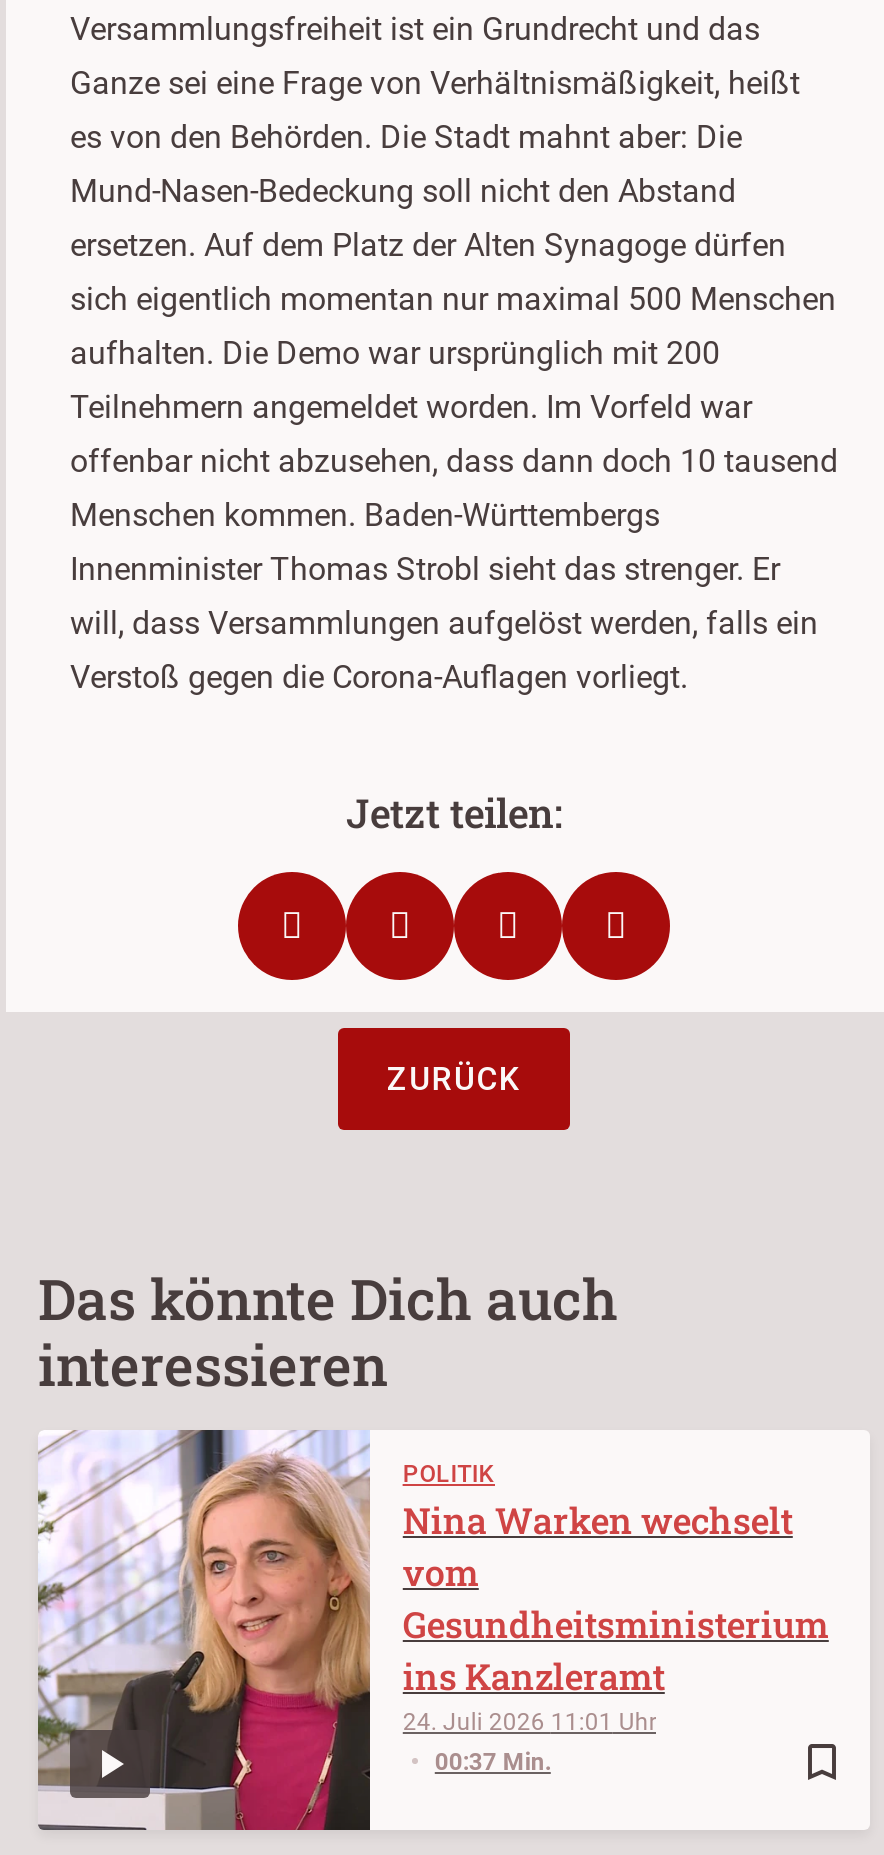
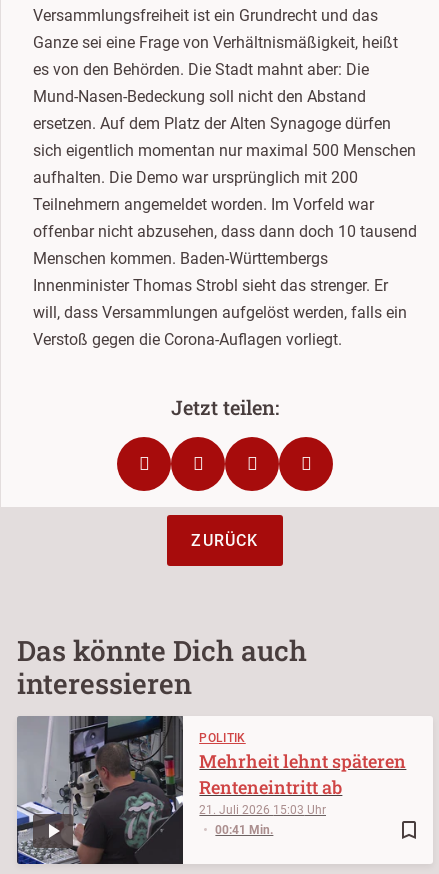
- [image]
- 24. Juli 2026 11:01
- 00:37 Min.
+ [image]
+ 21. Juli 2026 15:03
+ 00:41 Min.

- Nina Warken wechselt
- vom
- Gesundheitsministerium
- ins Kanzleramt
+ Mehrheit lehnt späteren
+ Renteneintritt ab
